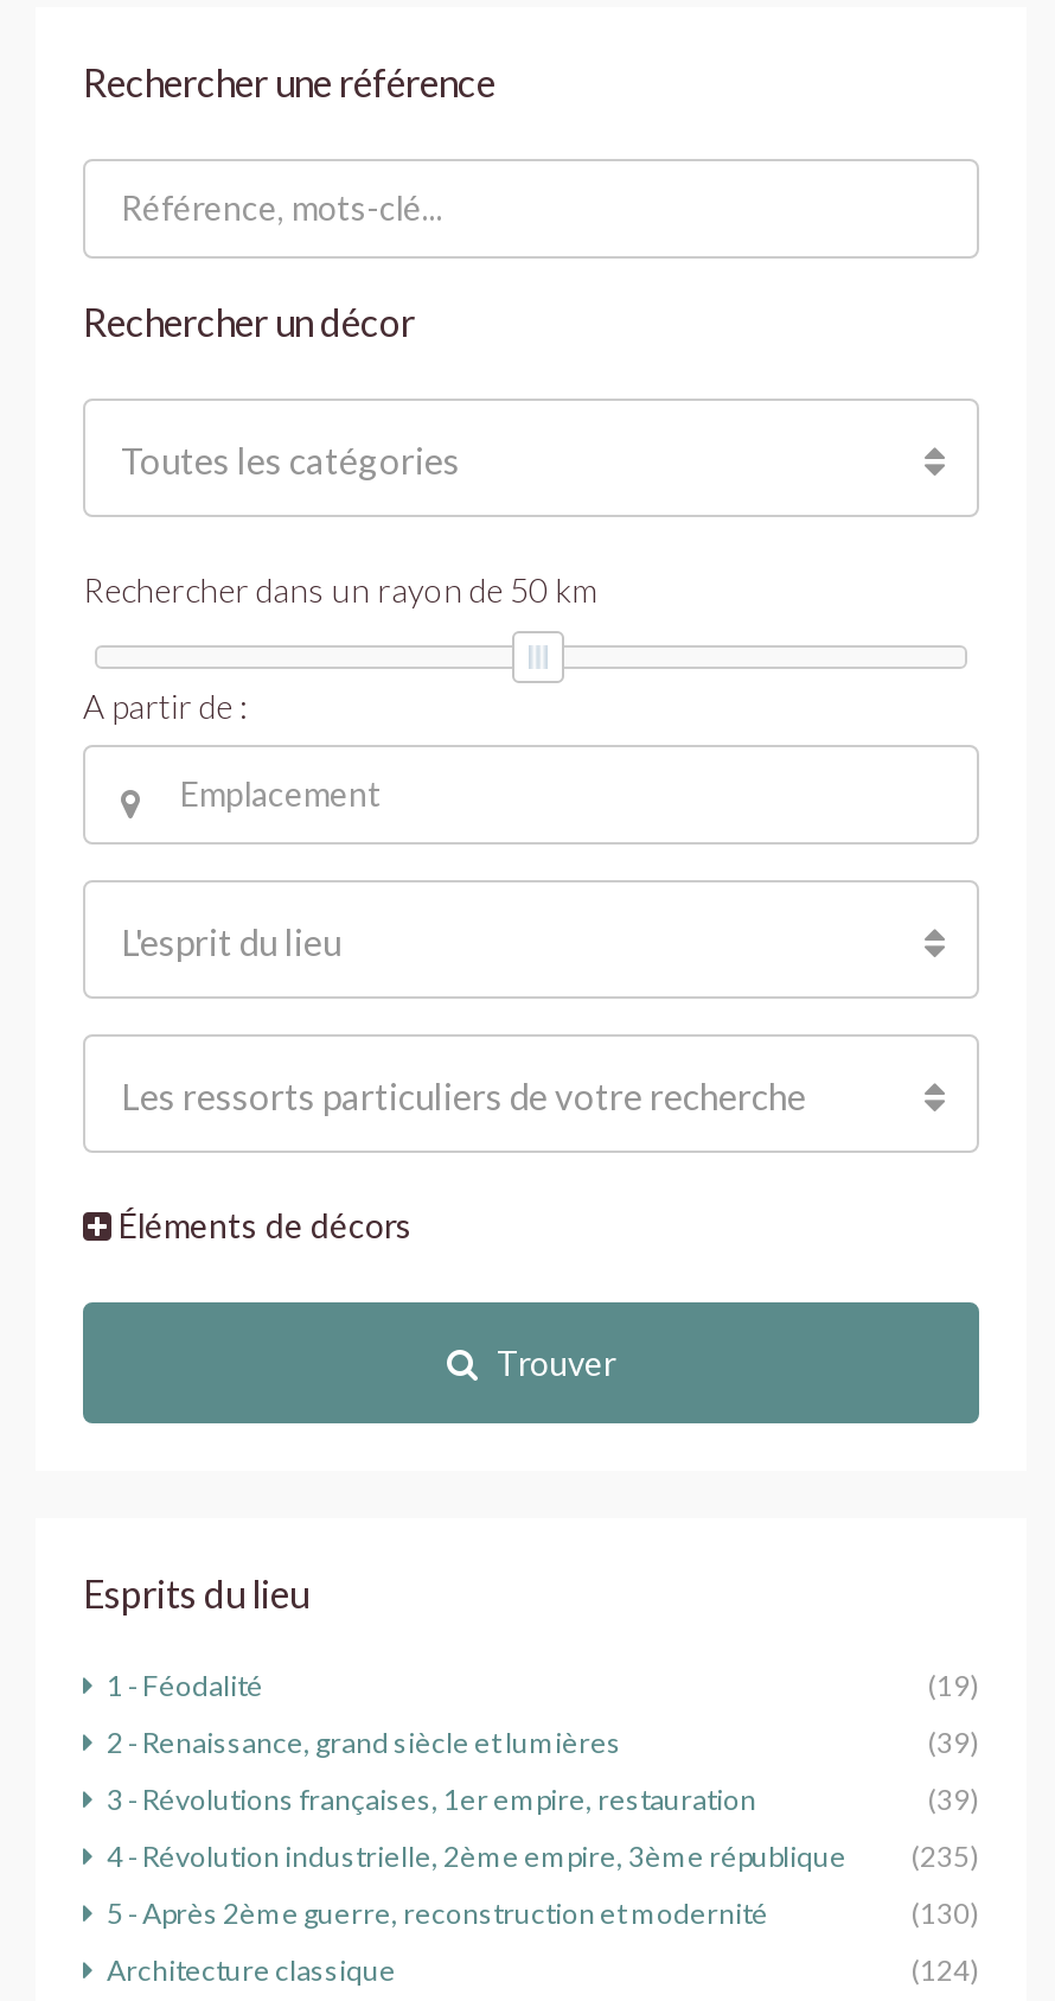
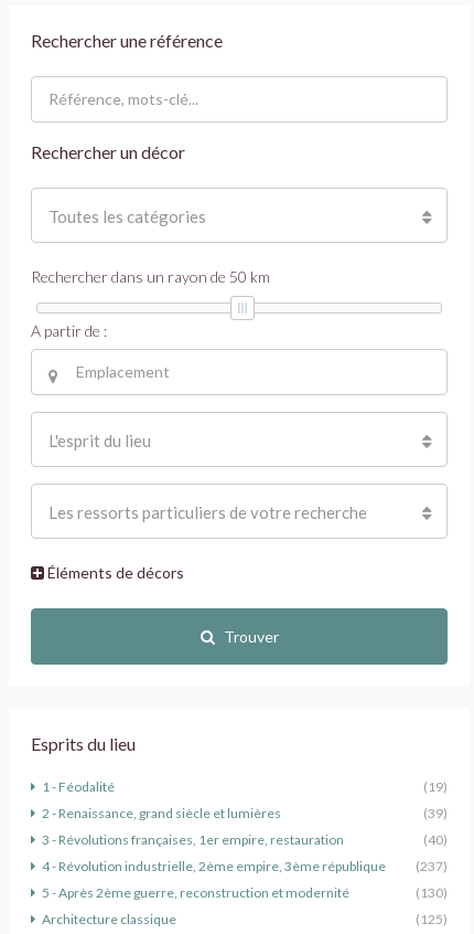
- (39)
+ (40)

- 4 - Révolution industrielle, 2ème empire, 3ème république (235)
+ 4 - Révolution industrielle, 2ème empire, 3ème république (237)

- (124)
+ (125)
